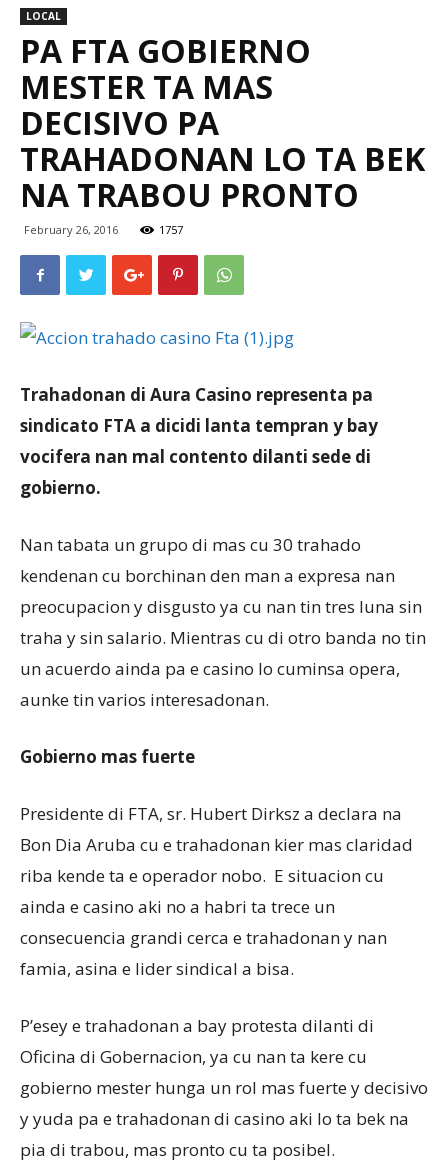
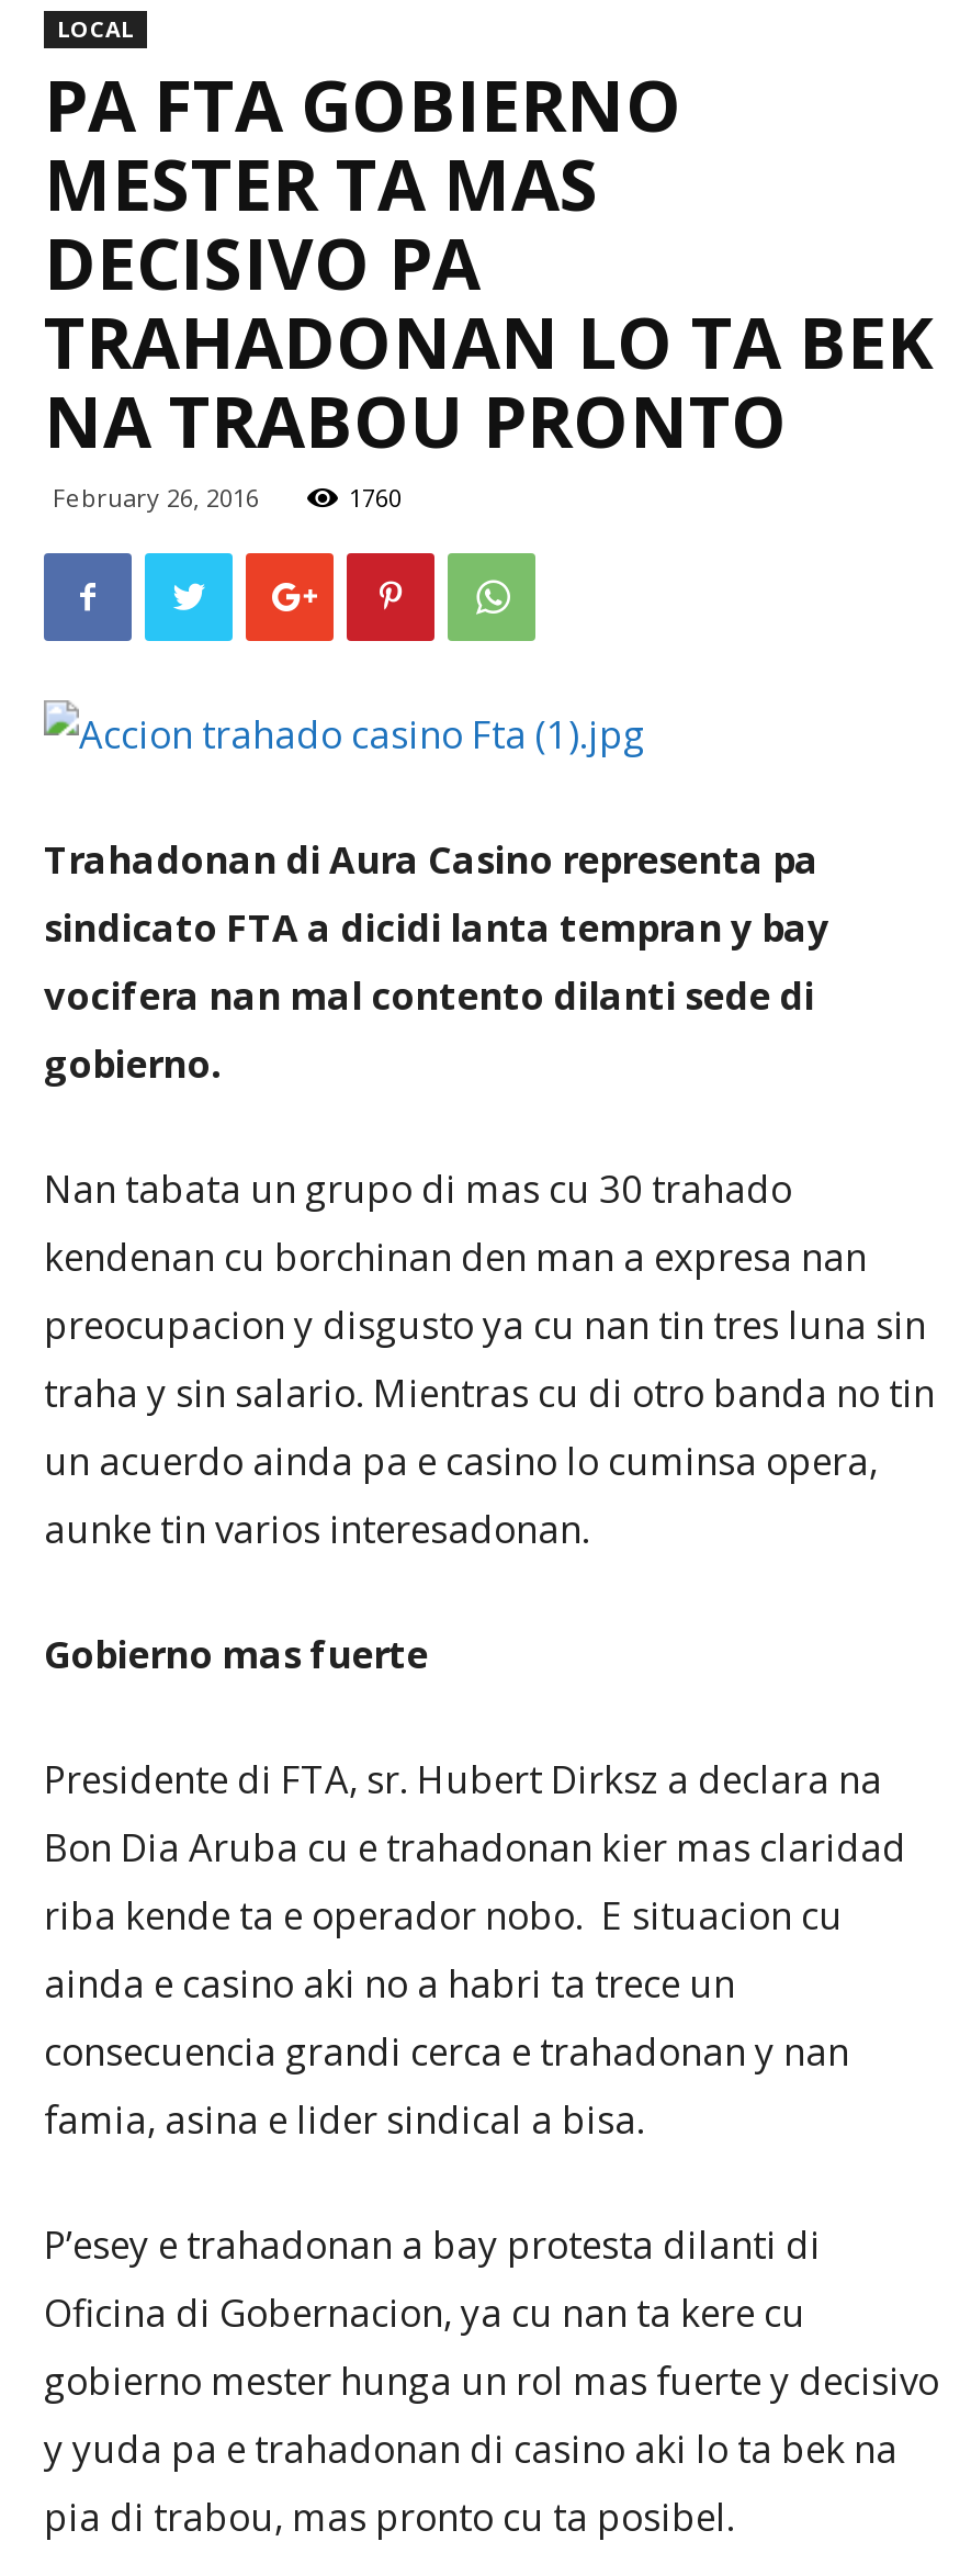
- 1757
+ 1760
